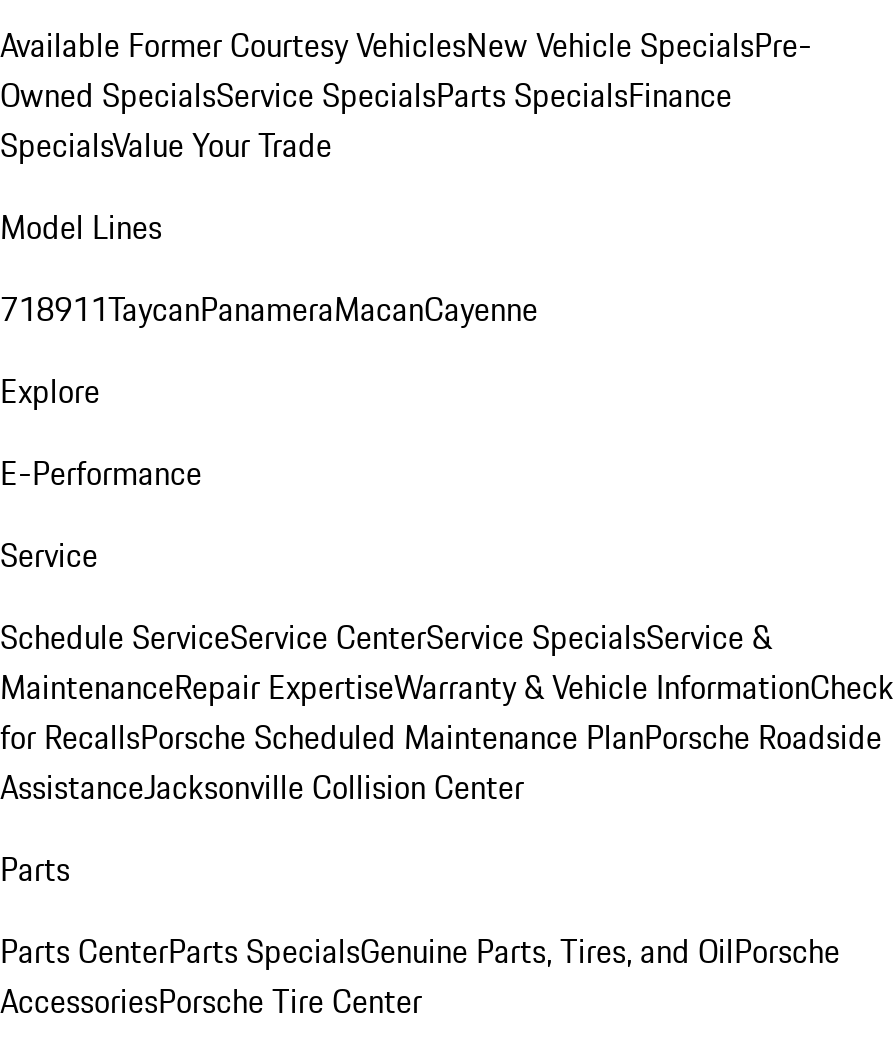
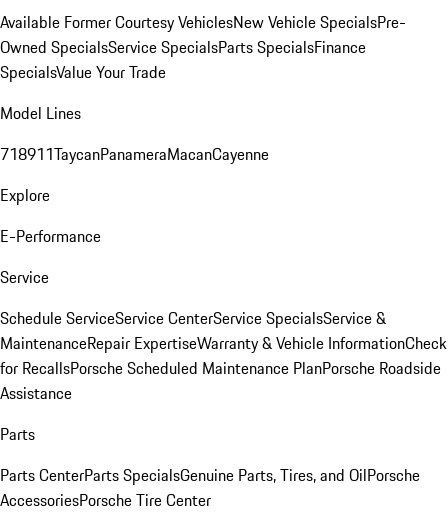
- AssistanceJacksonville Collision Center
+ Assistance
